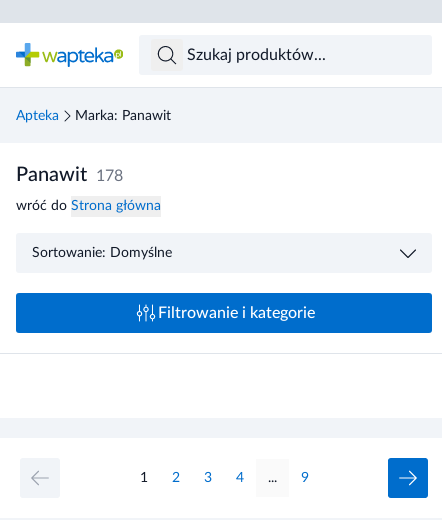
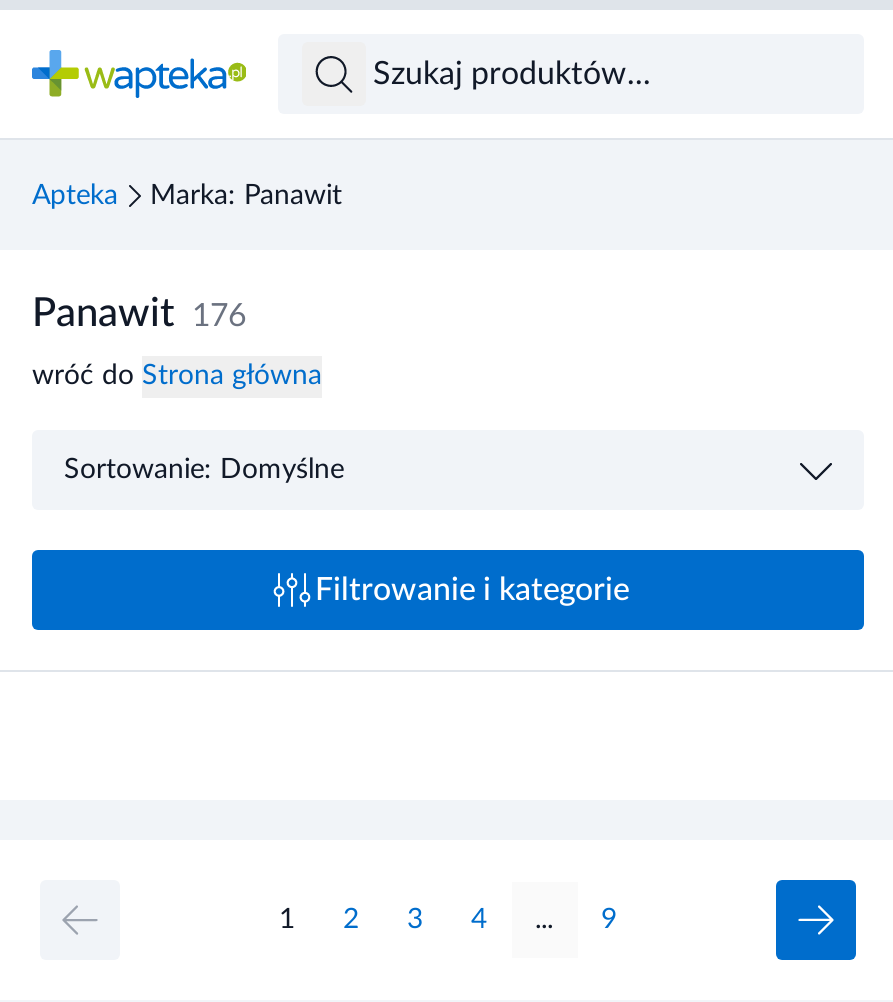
- Panawit 178
+ Panawit 176
